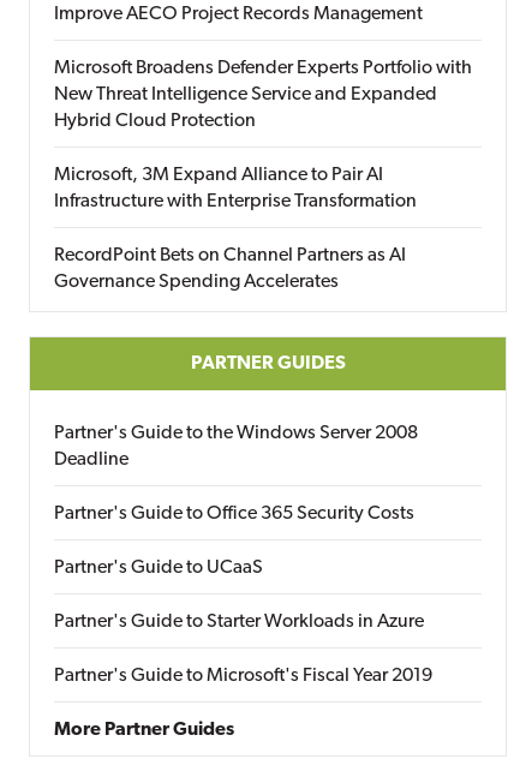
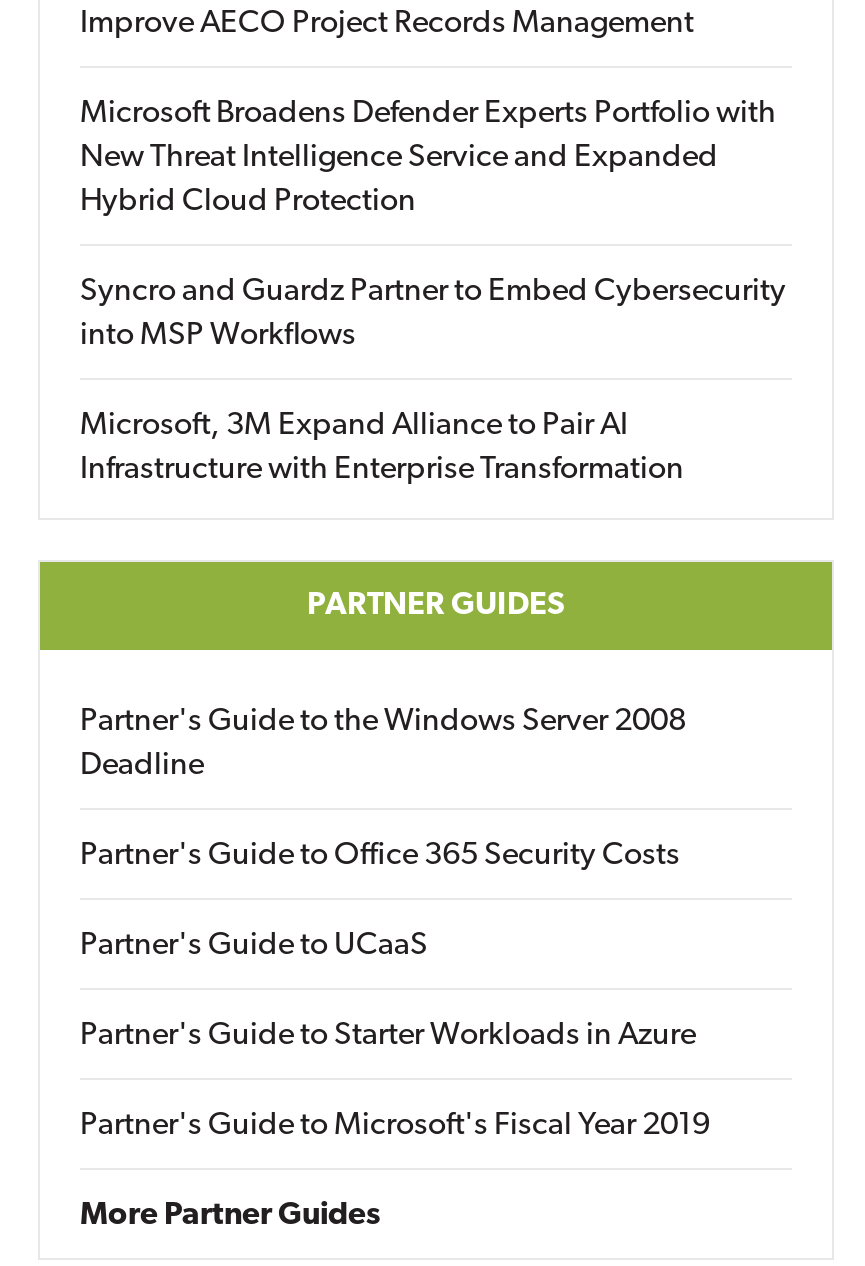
+ Syncro and Guardz Partner to Embed Cybersecurity
+ into MSP Workflows

moved down: Microsoft, 3M Expand Alliance to Pair AI | Infrastructure with Enterprise Transformation

- RecordPoint Bets on Channel Partners as AI
- Governance Spending Accelerates
